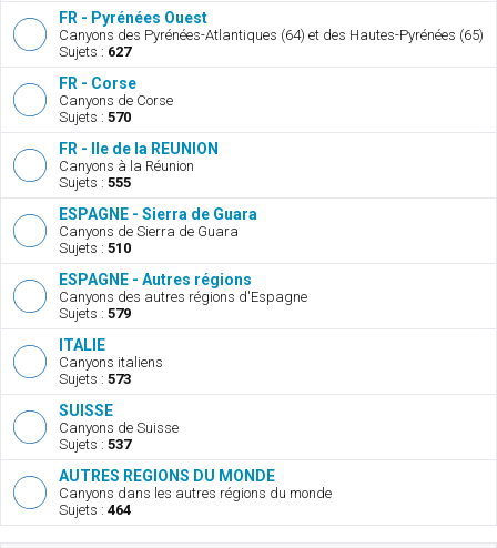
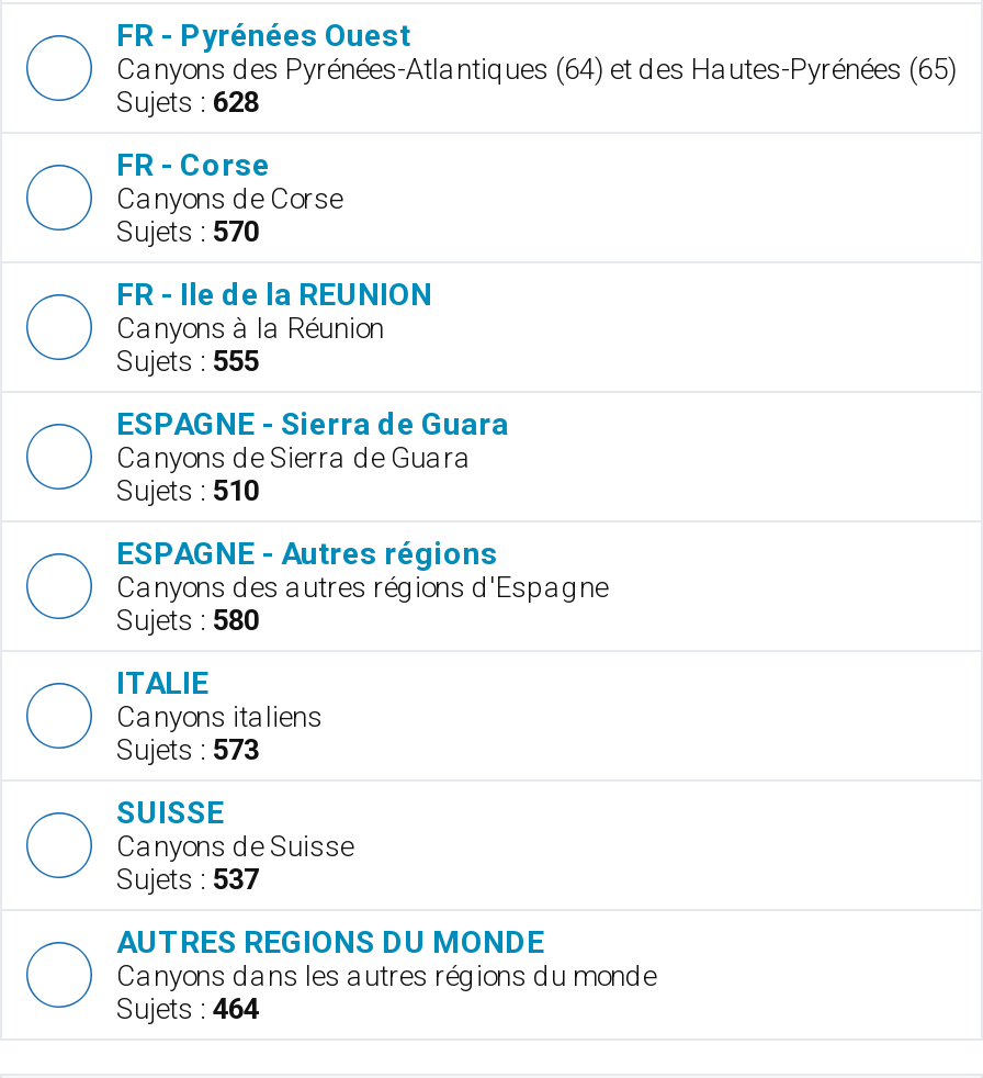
- Sujets : 627
+ Sujets : 628

- Sujets : 579
+ Sujets : 580
